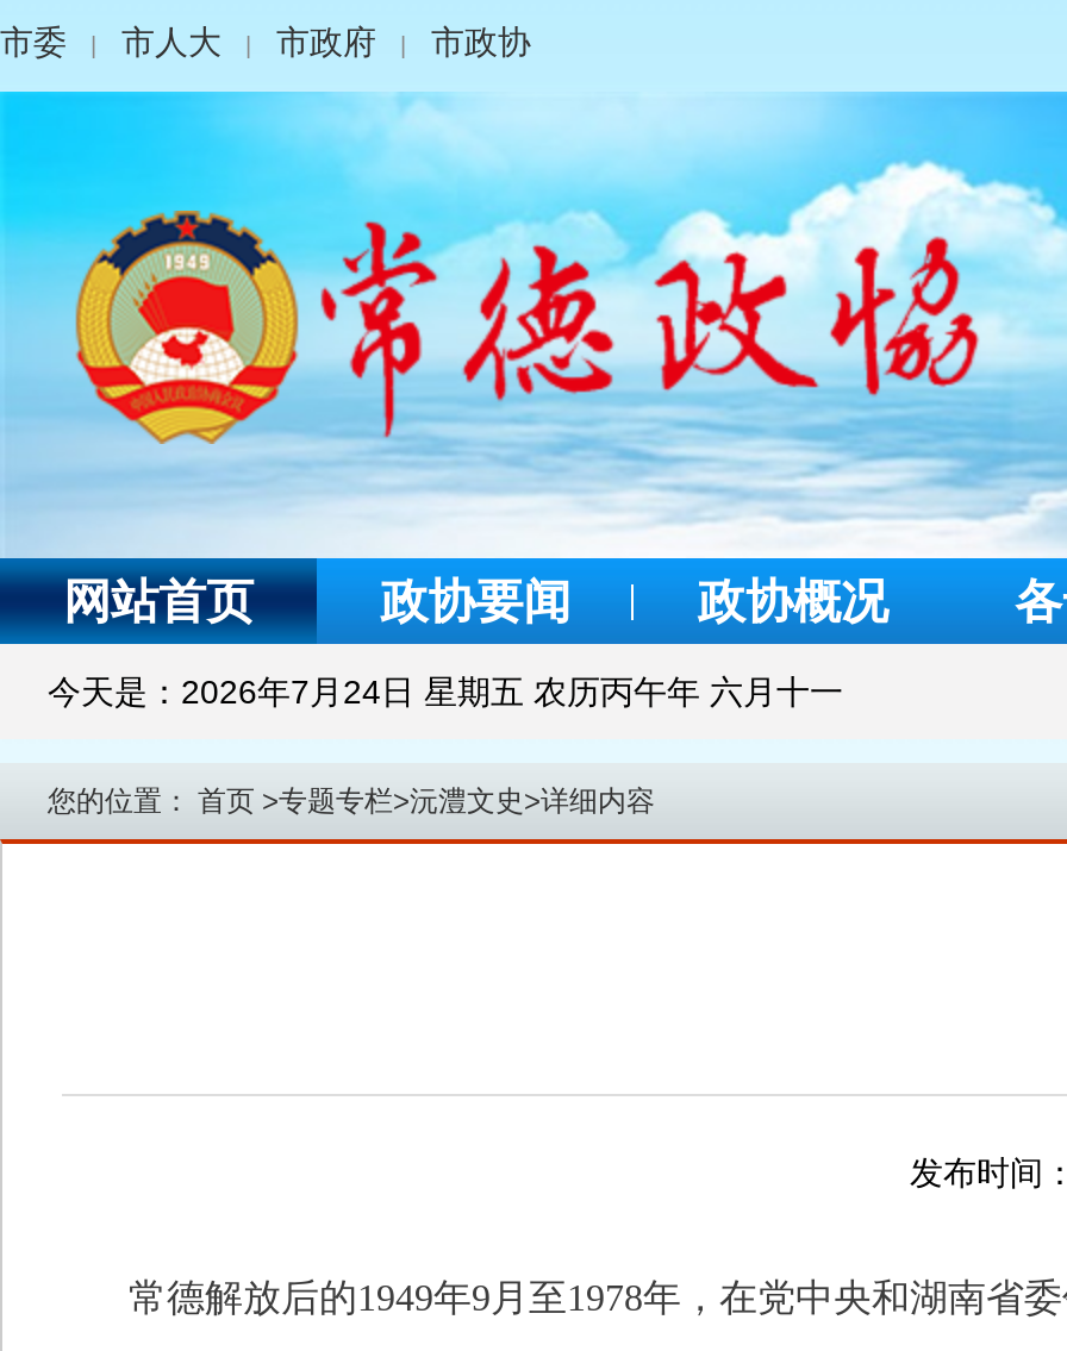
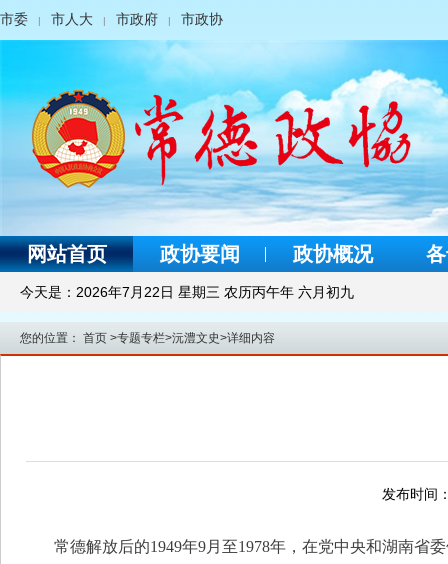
- 今天是：2026年7月24日 星期五 农历丙午年 六月十一
+ 今天是：2026年7月22日 星期三 农历丙午年 六月初九
